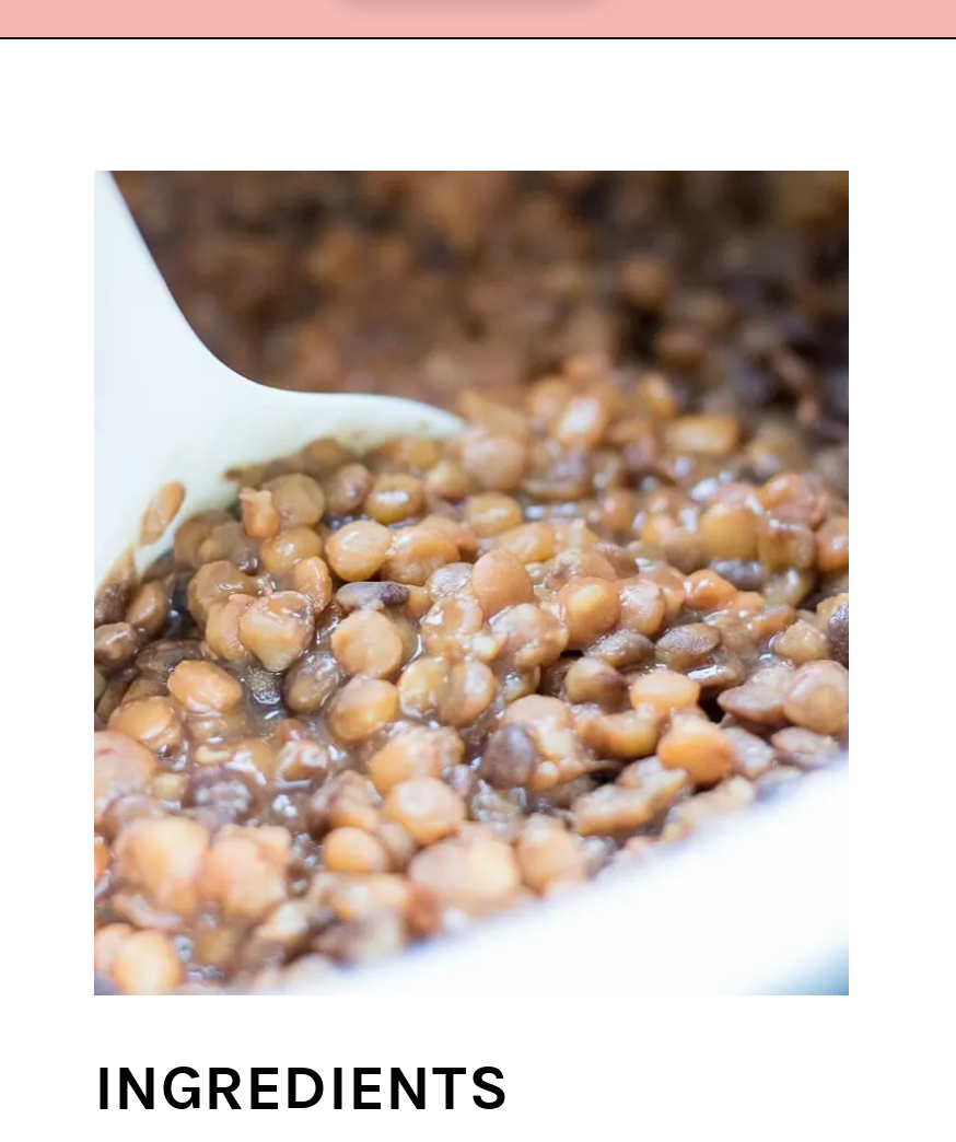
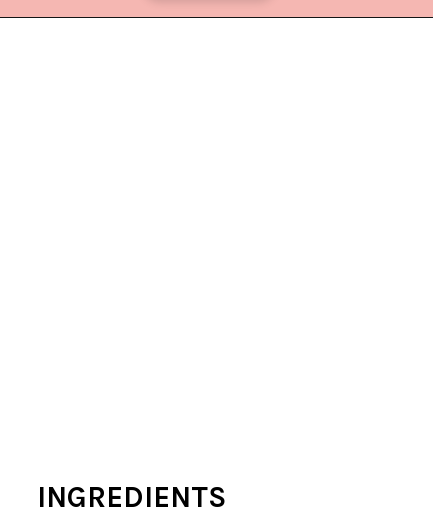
- [image]
